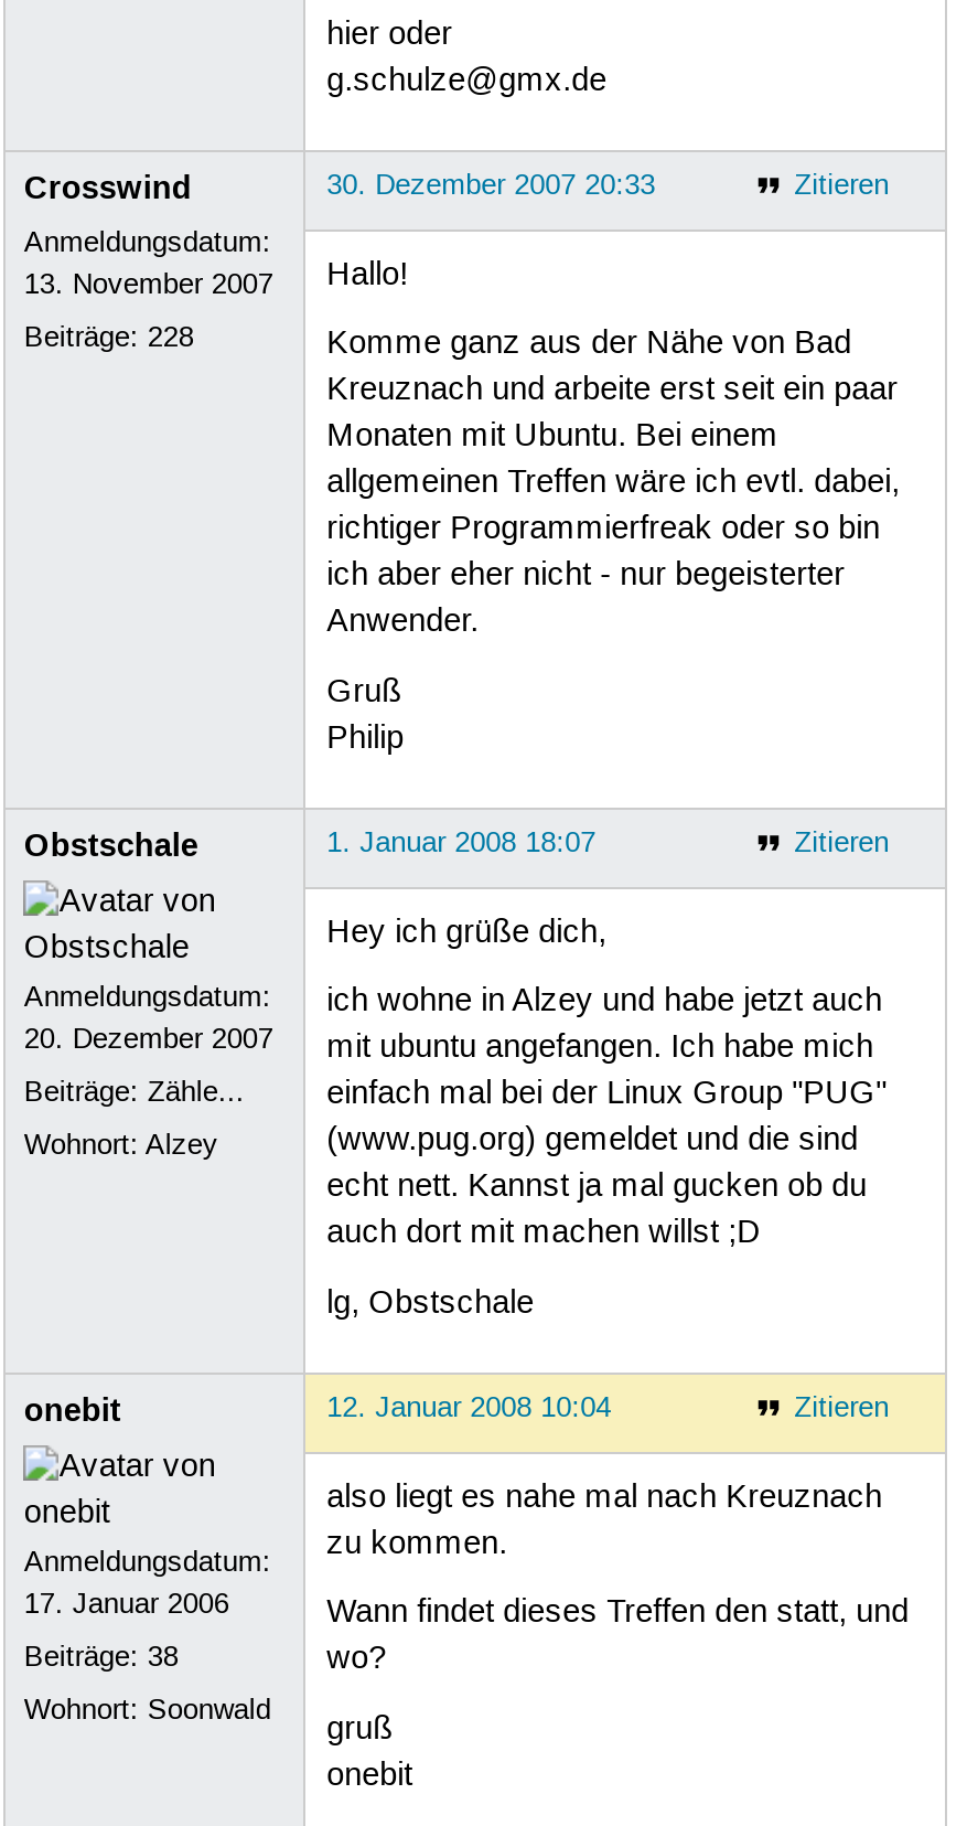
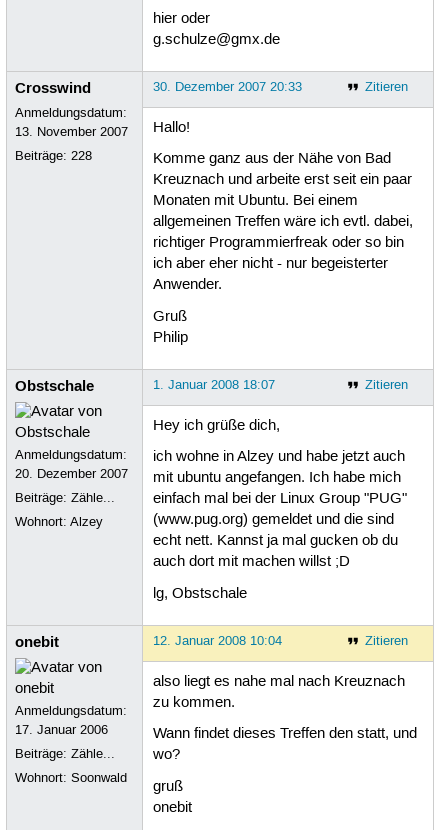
- Beiträge: 38
+ Beiträge: Zähle...
